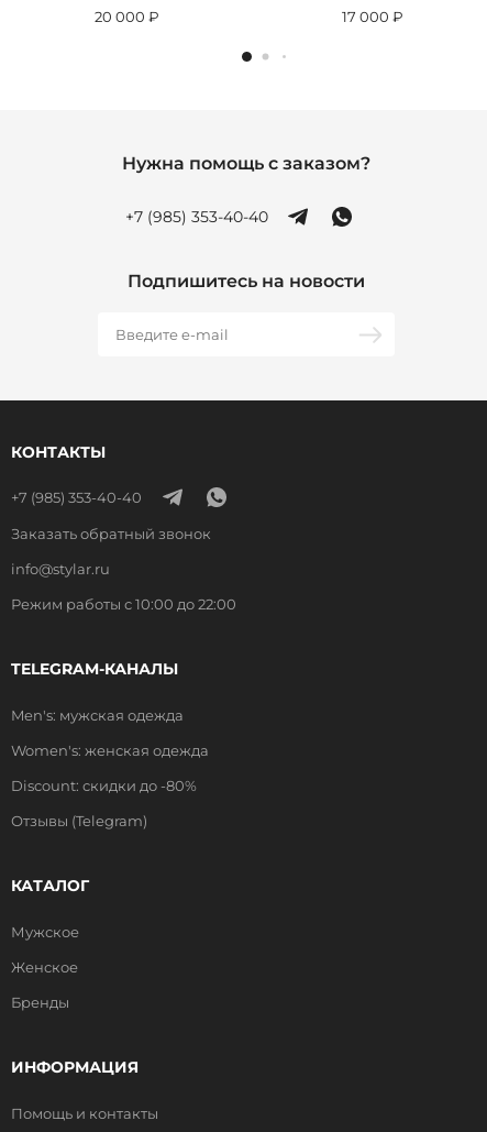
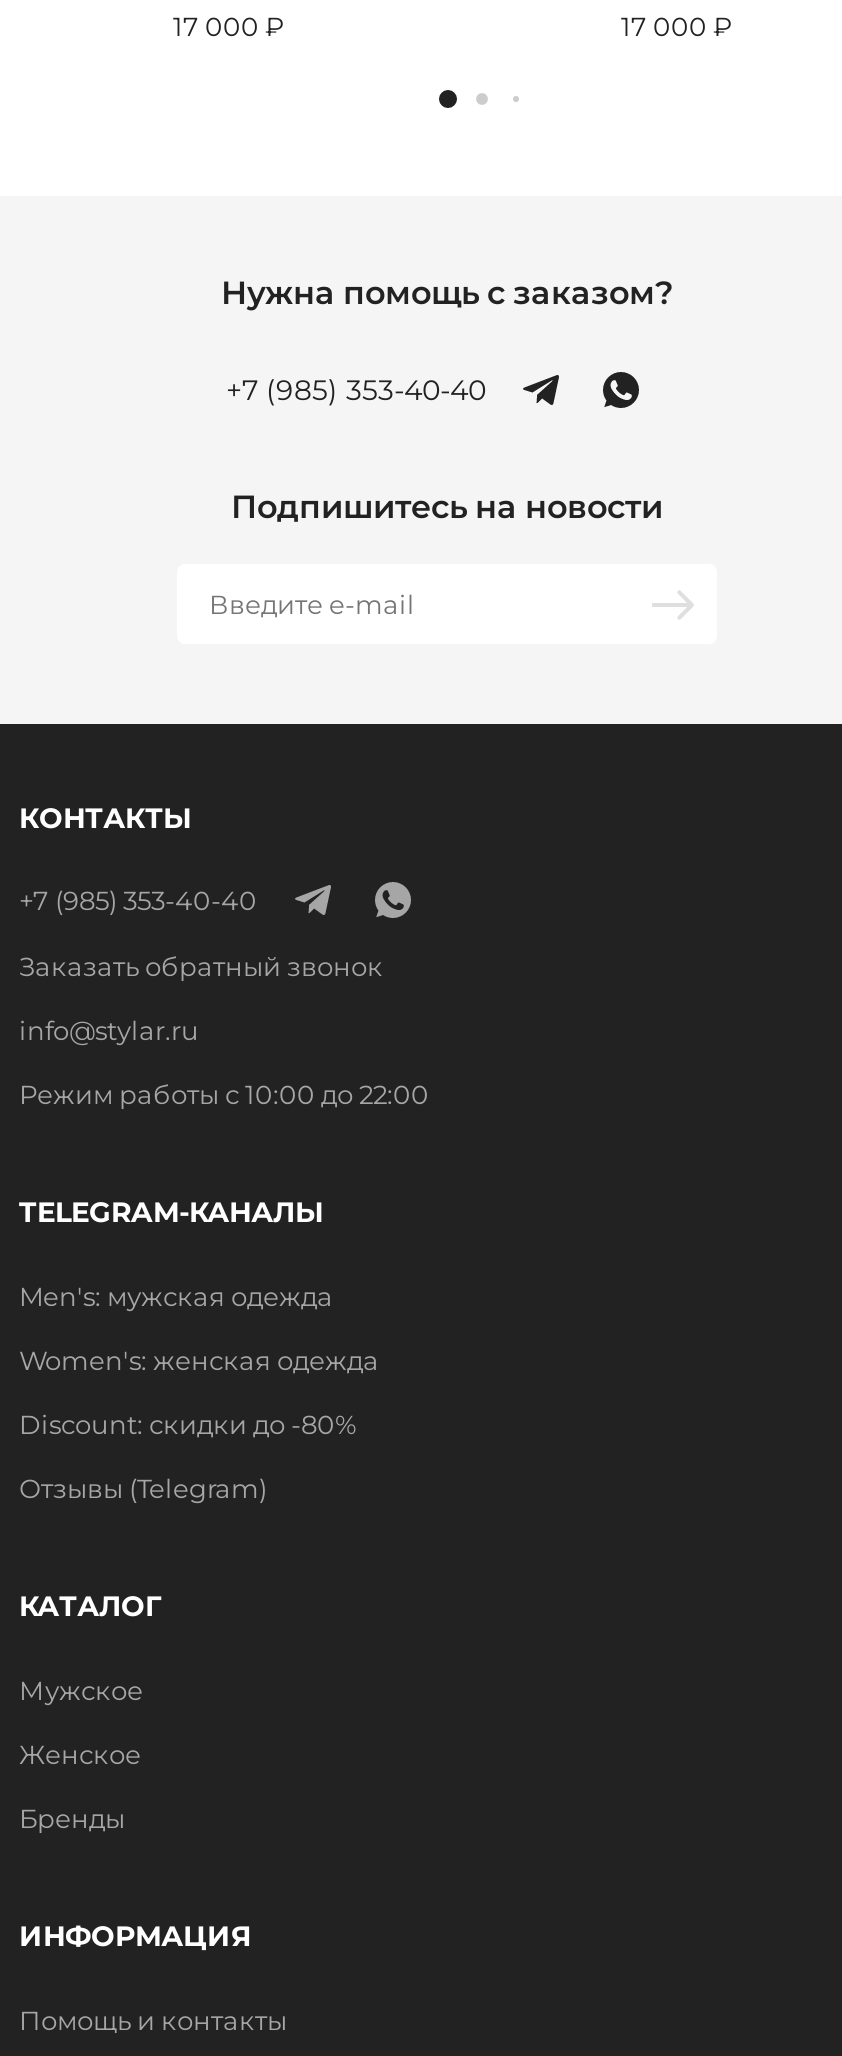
- 20 000 ₽
+ 17 000 ₽
